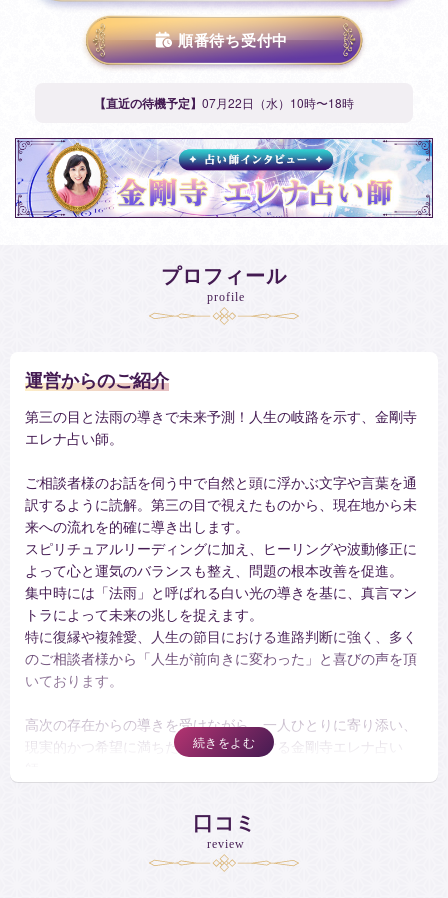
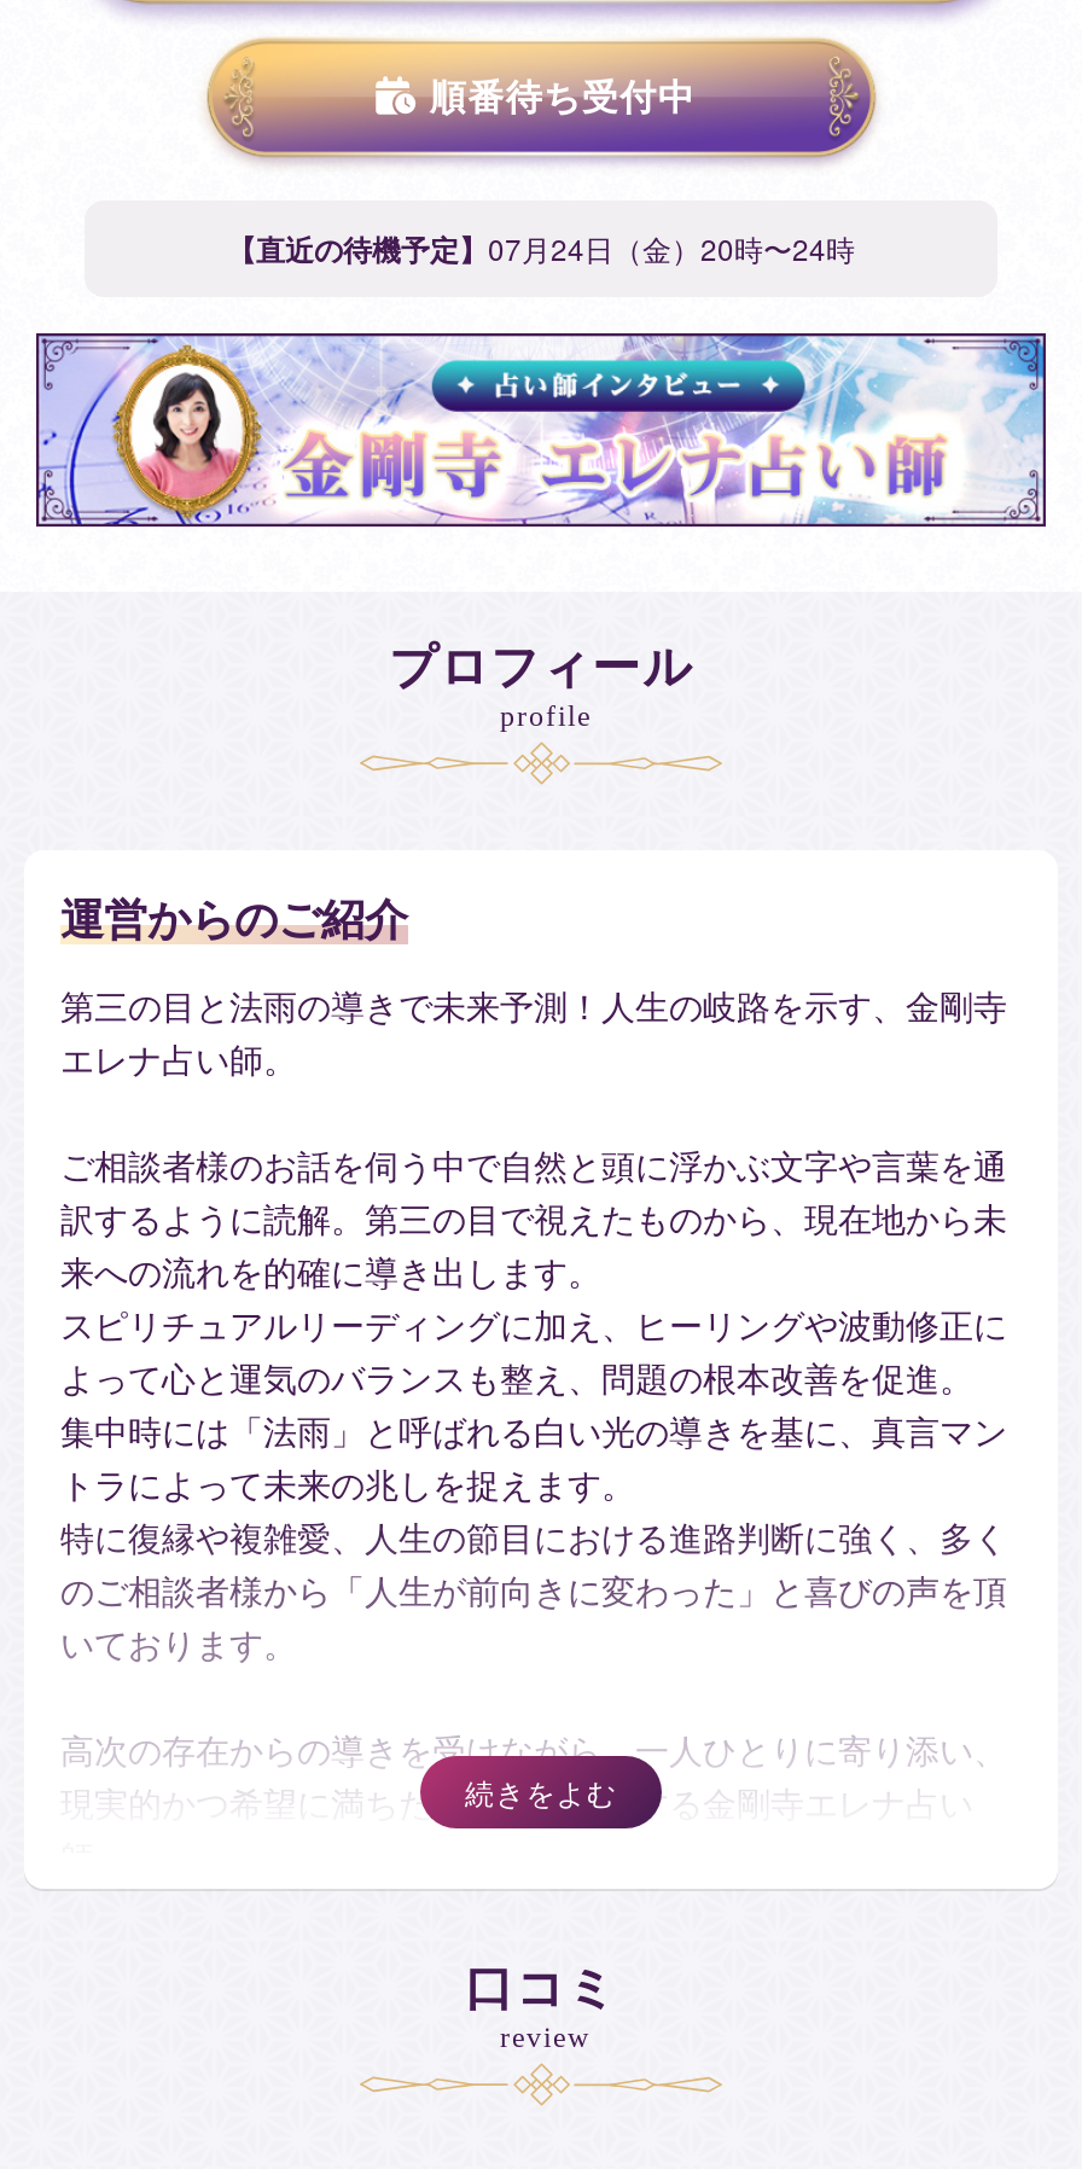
- 【直近の待機予定】07月22日（水）10時〜18時
+ 【直近の待機予定】07月24日（金）20時〜24時
